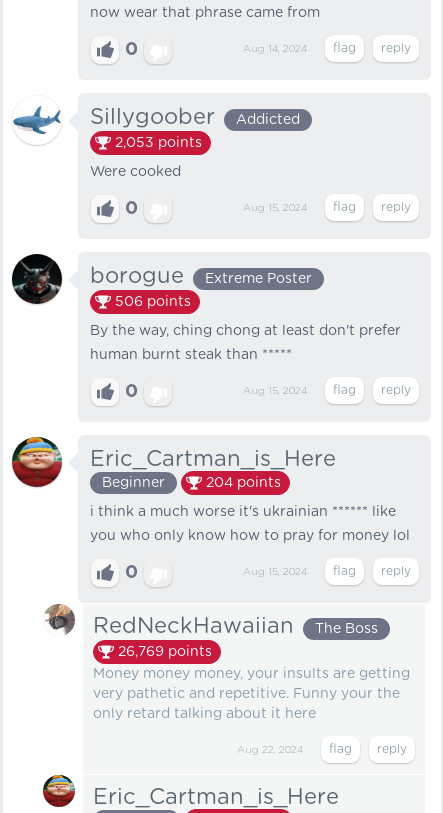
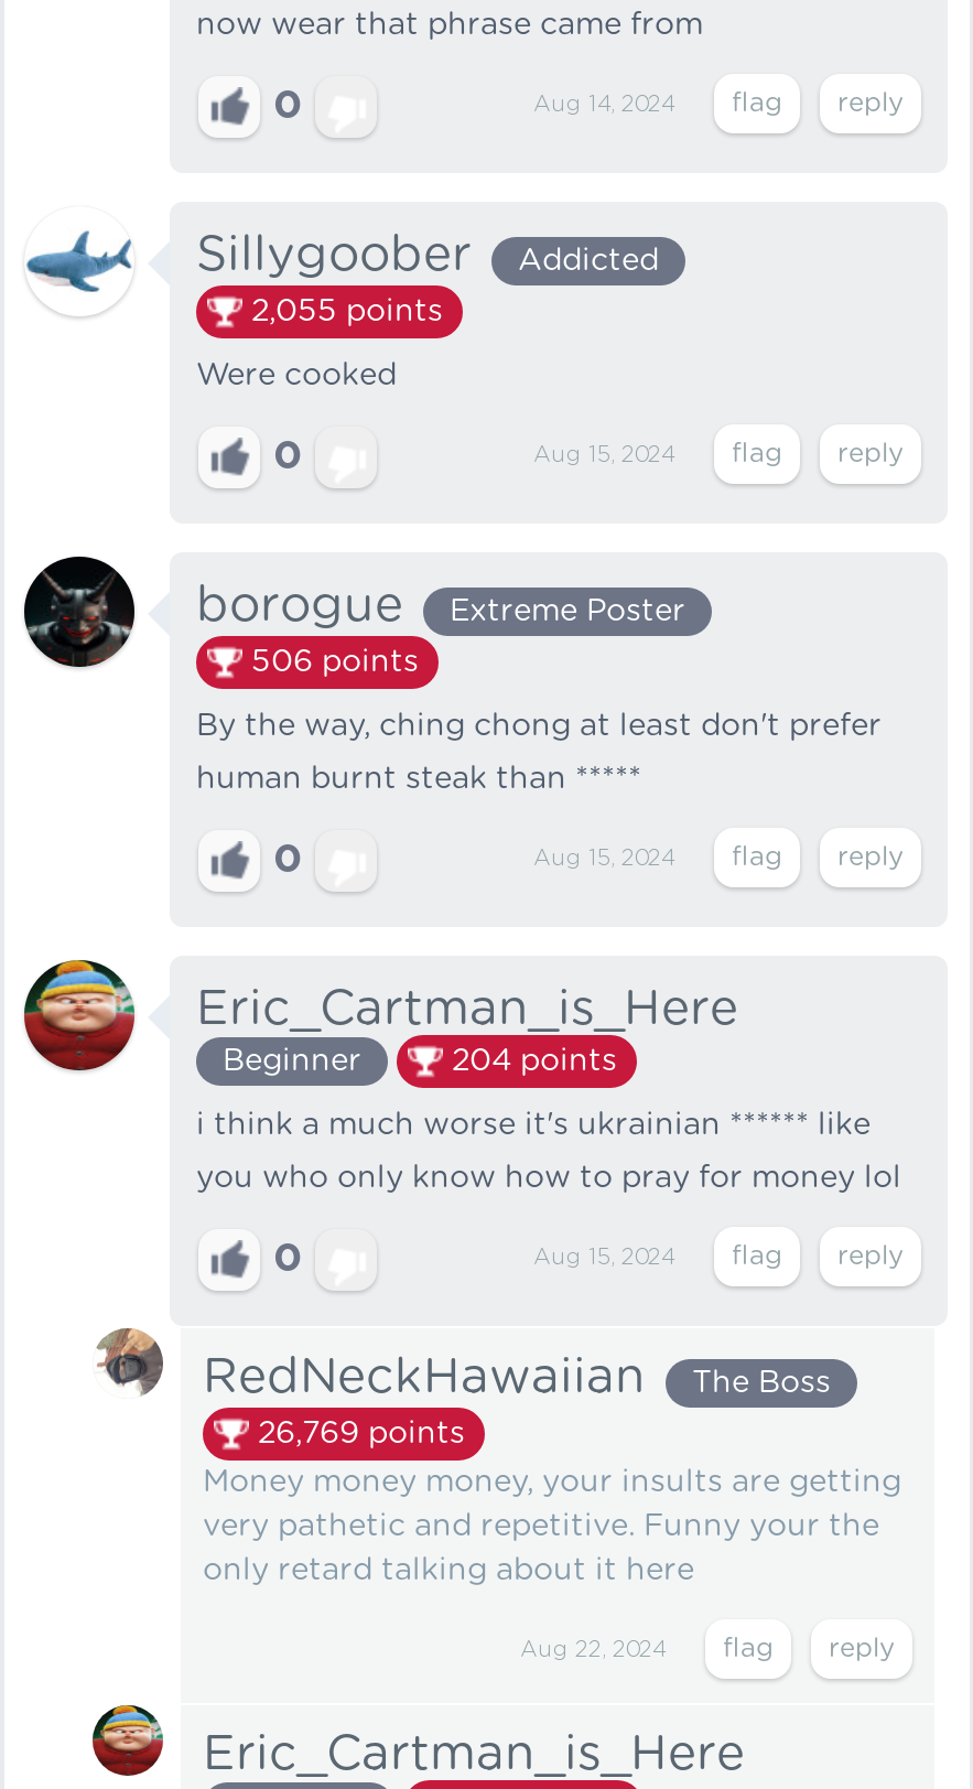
- 2,053 points
+ 2,055 points
